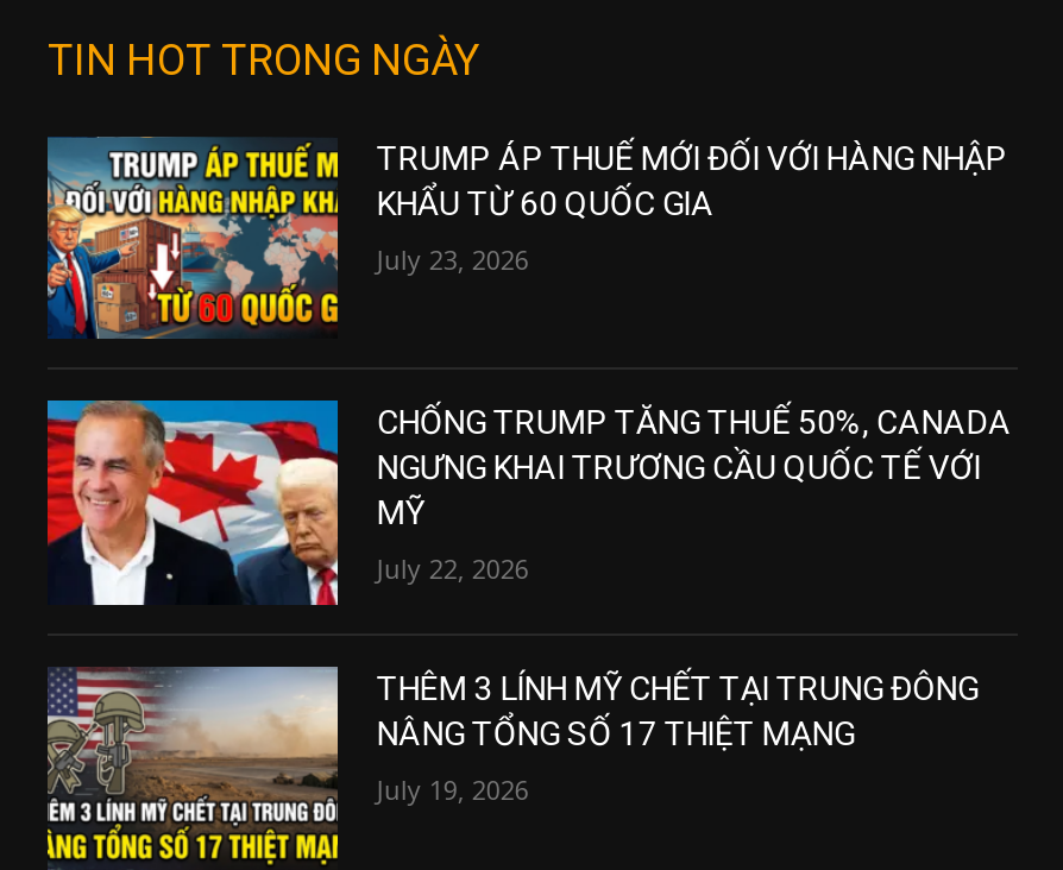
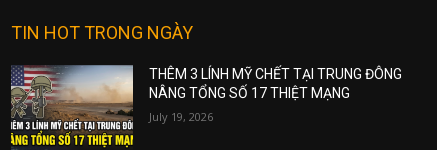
- [image]
- TRUMP ÁP THUẾ MỚI ĐỐI VỚI HÀNG NHẬP
- KHẨU TỪ 60 QUỐC GIA
- July 23, 2026

- [image]
- CHỐNG TRUMP TĂNG THUẾ 50%, CANADA
- NGƯNG KHAI TRƯƠNG CẦU QUỐC TẾ VỚI
- MỸ
- July 22, 2026
